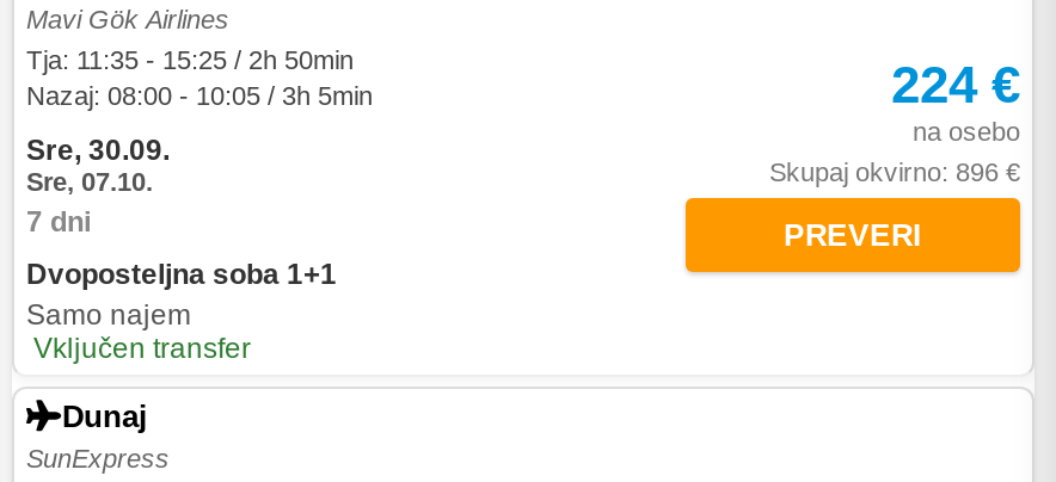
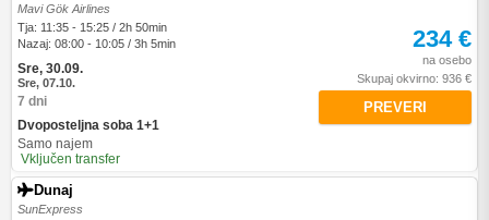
- 224 €
+ 234 €

- Skupaj okvirno: 896 €
+ Skupaj okvirno: 936 €
